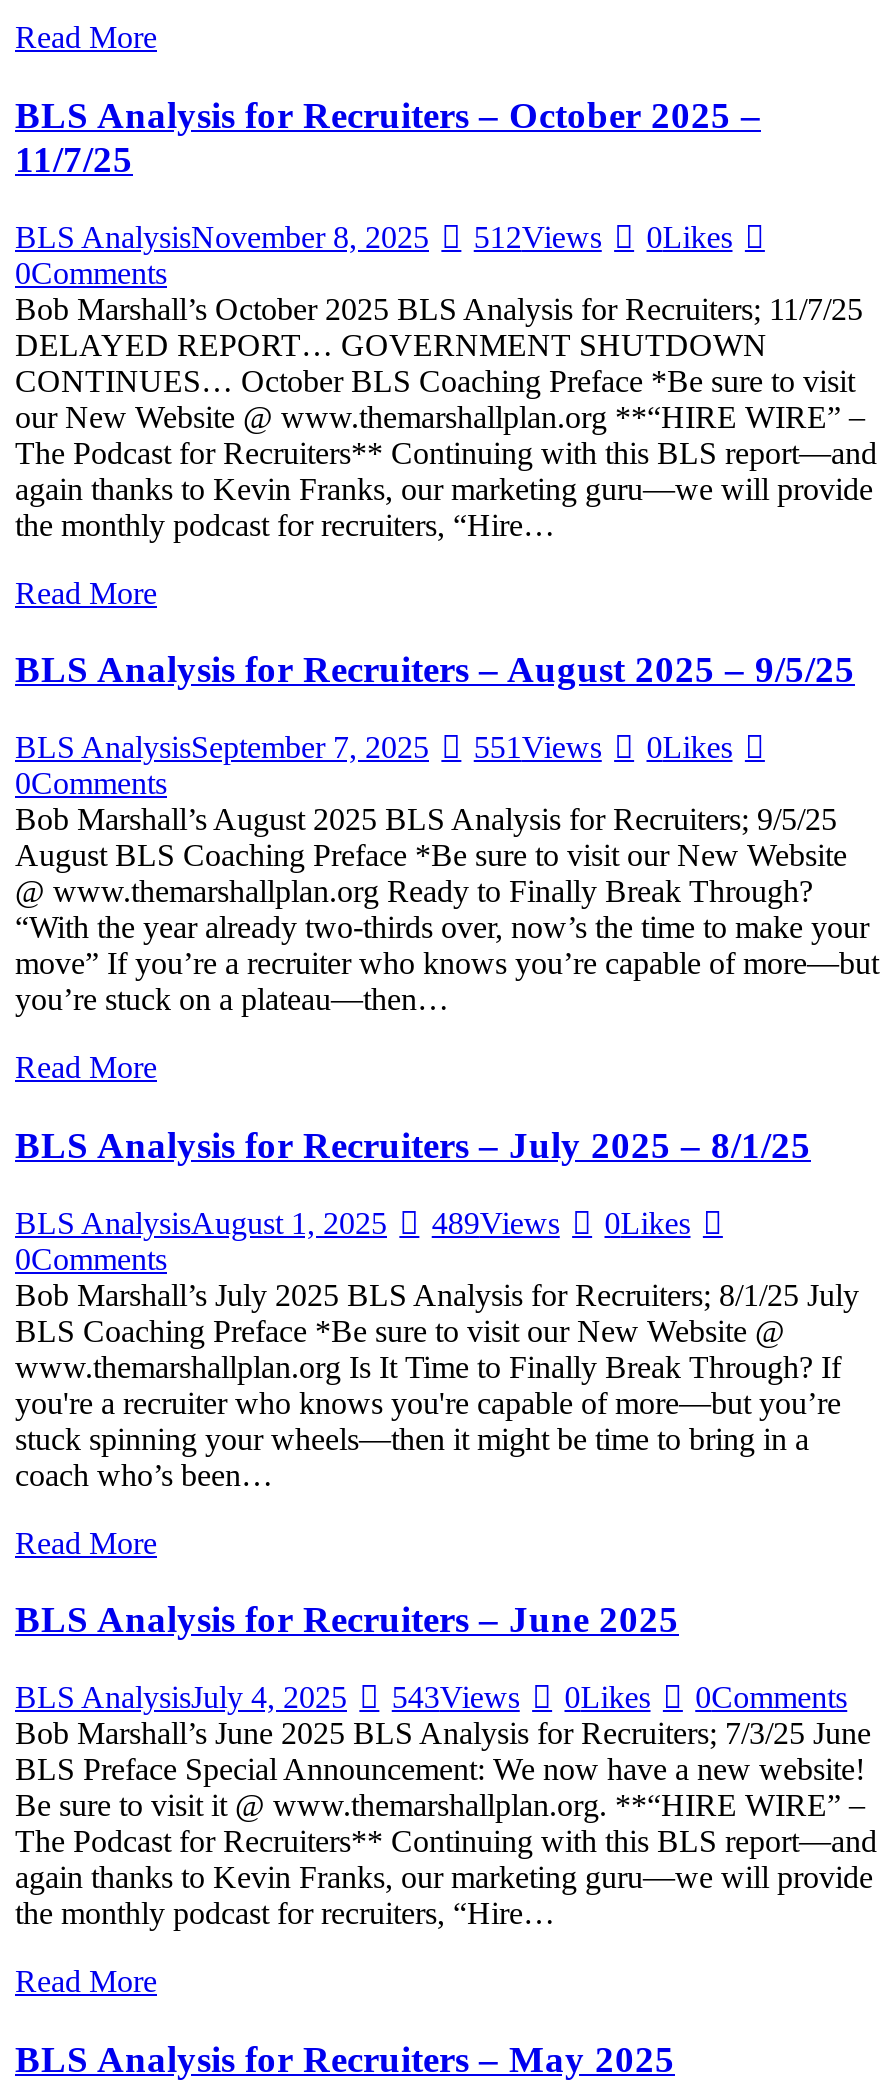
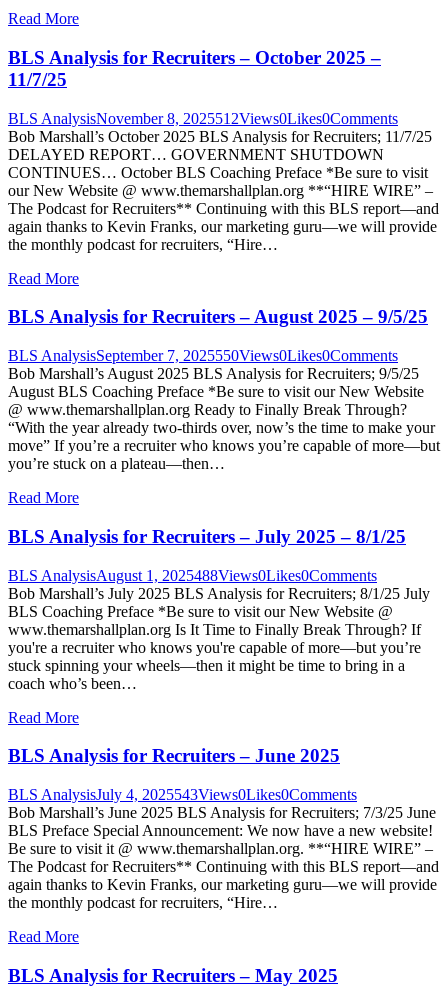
- BLS AnalysisSeptember 7, 2025
- 551 Views
- 0Likes
- 0Comments
+ BLS AnalysisSeptember 7, 2025550Views0Likes0Comments

- BLS AnalysisAugust 1, 2025
- 489Views
- 0Likes
- 0Comments
+ BLS AnalysisAugust 1, 2025488Views0Likes0Comments
